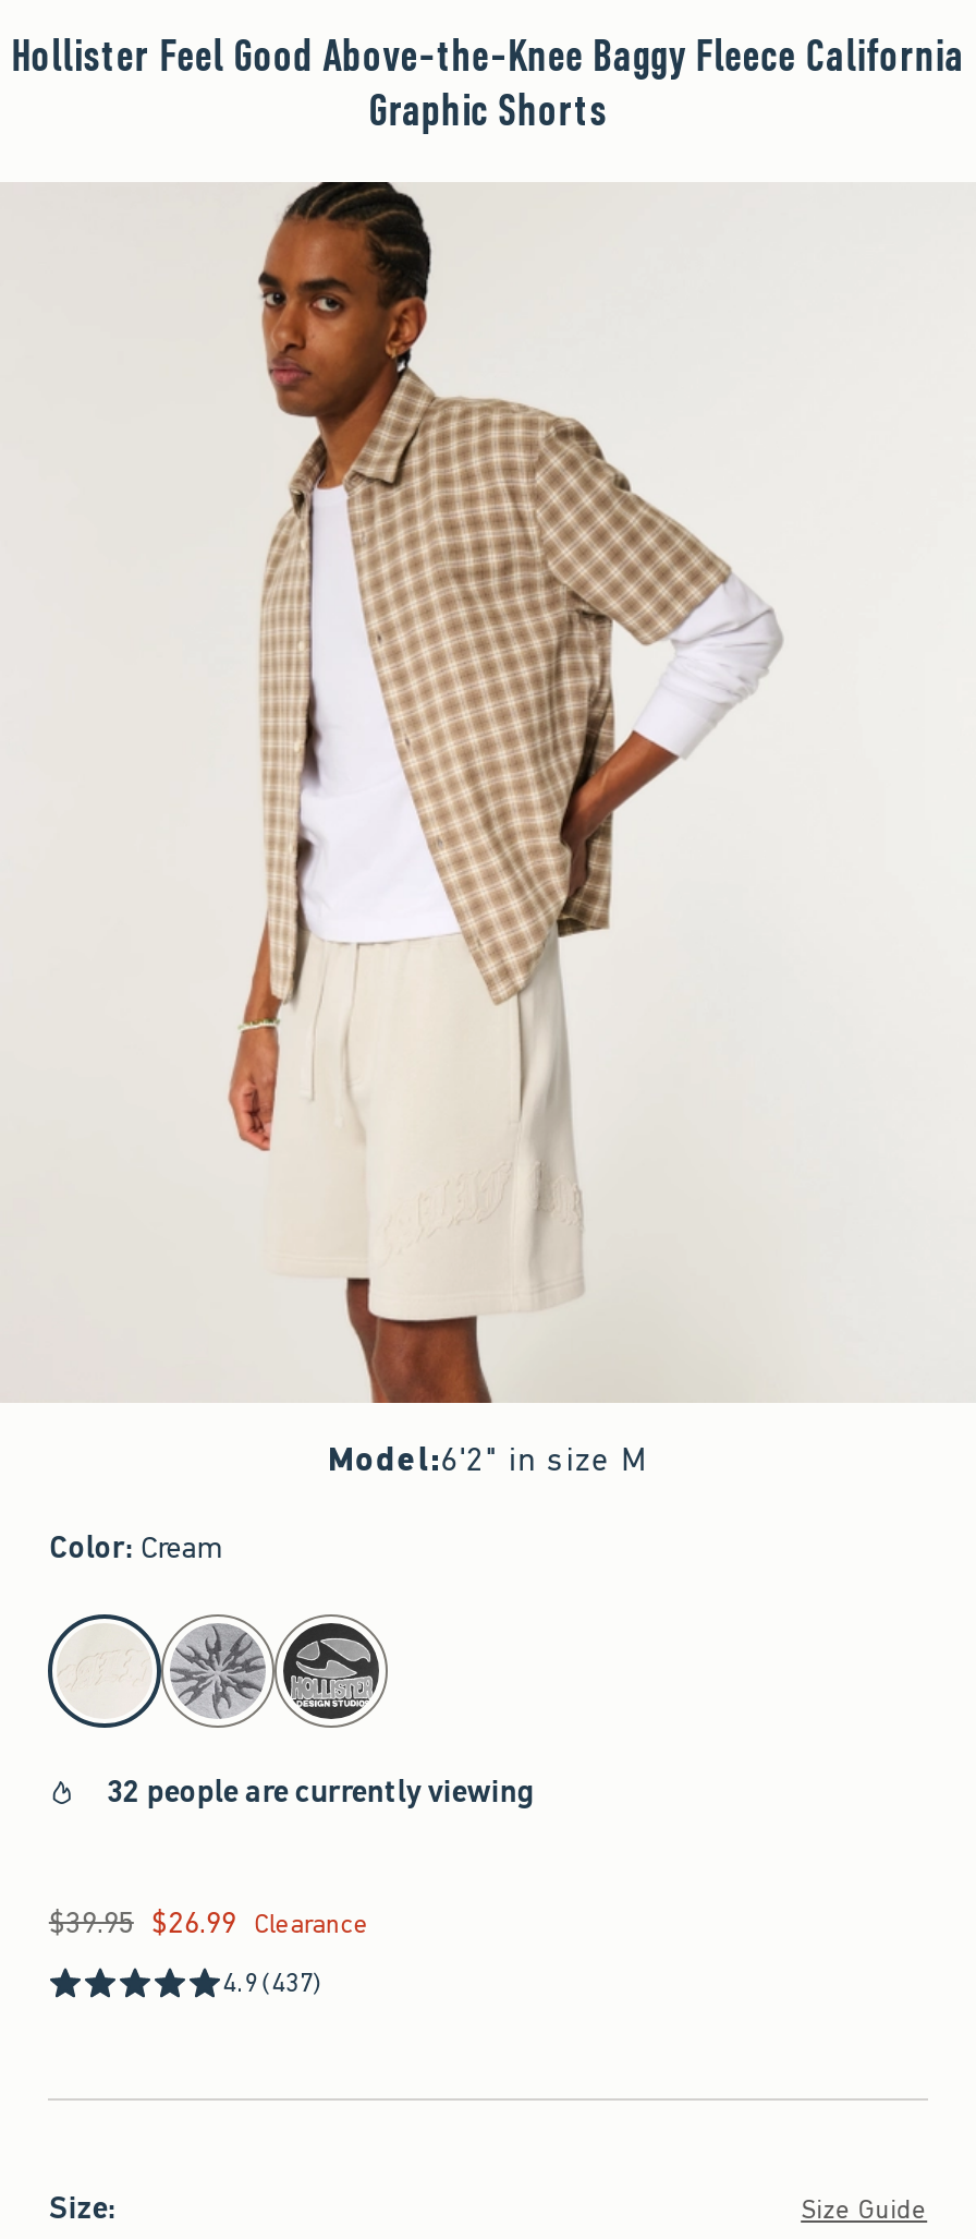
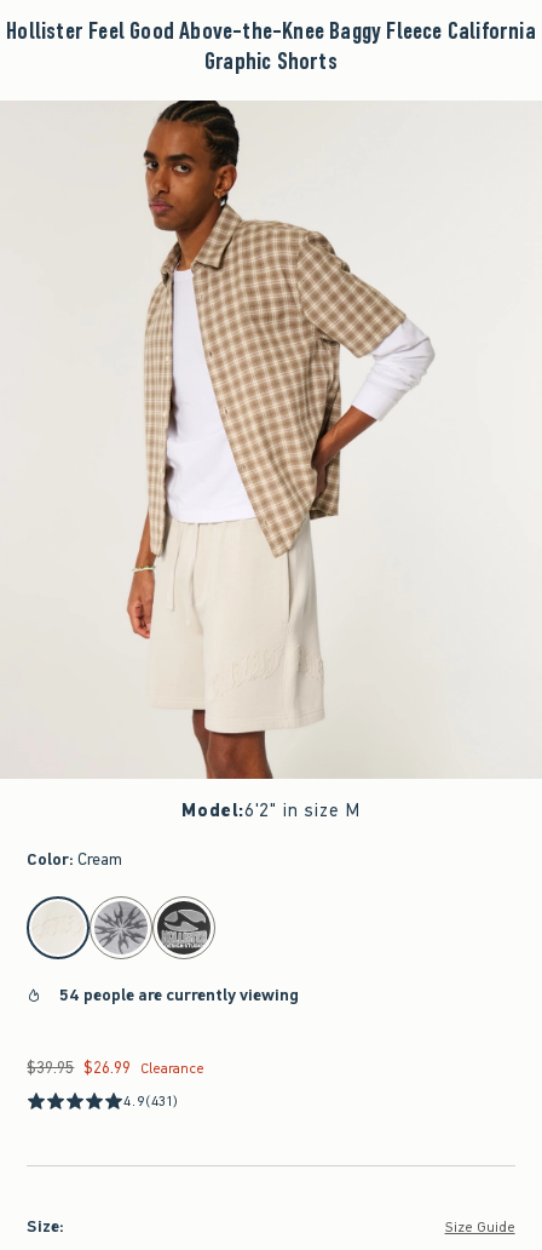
- 32 people are currently viewing
+ 54 people are currently viewing

- 4.9 (437)
+ 4.9 (431)
